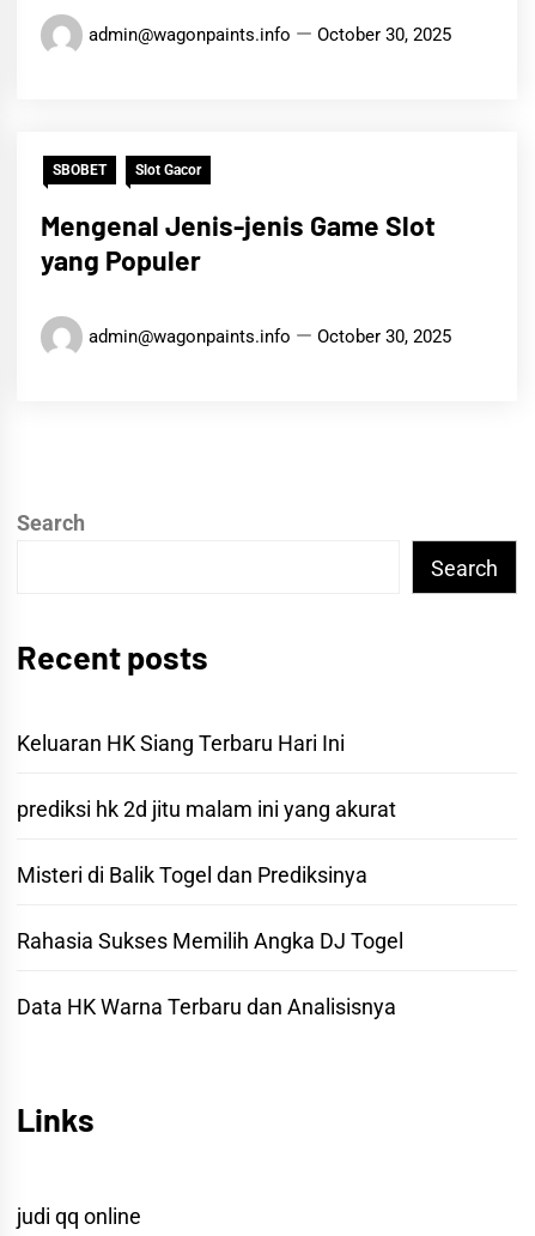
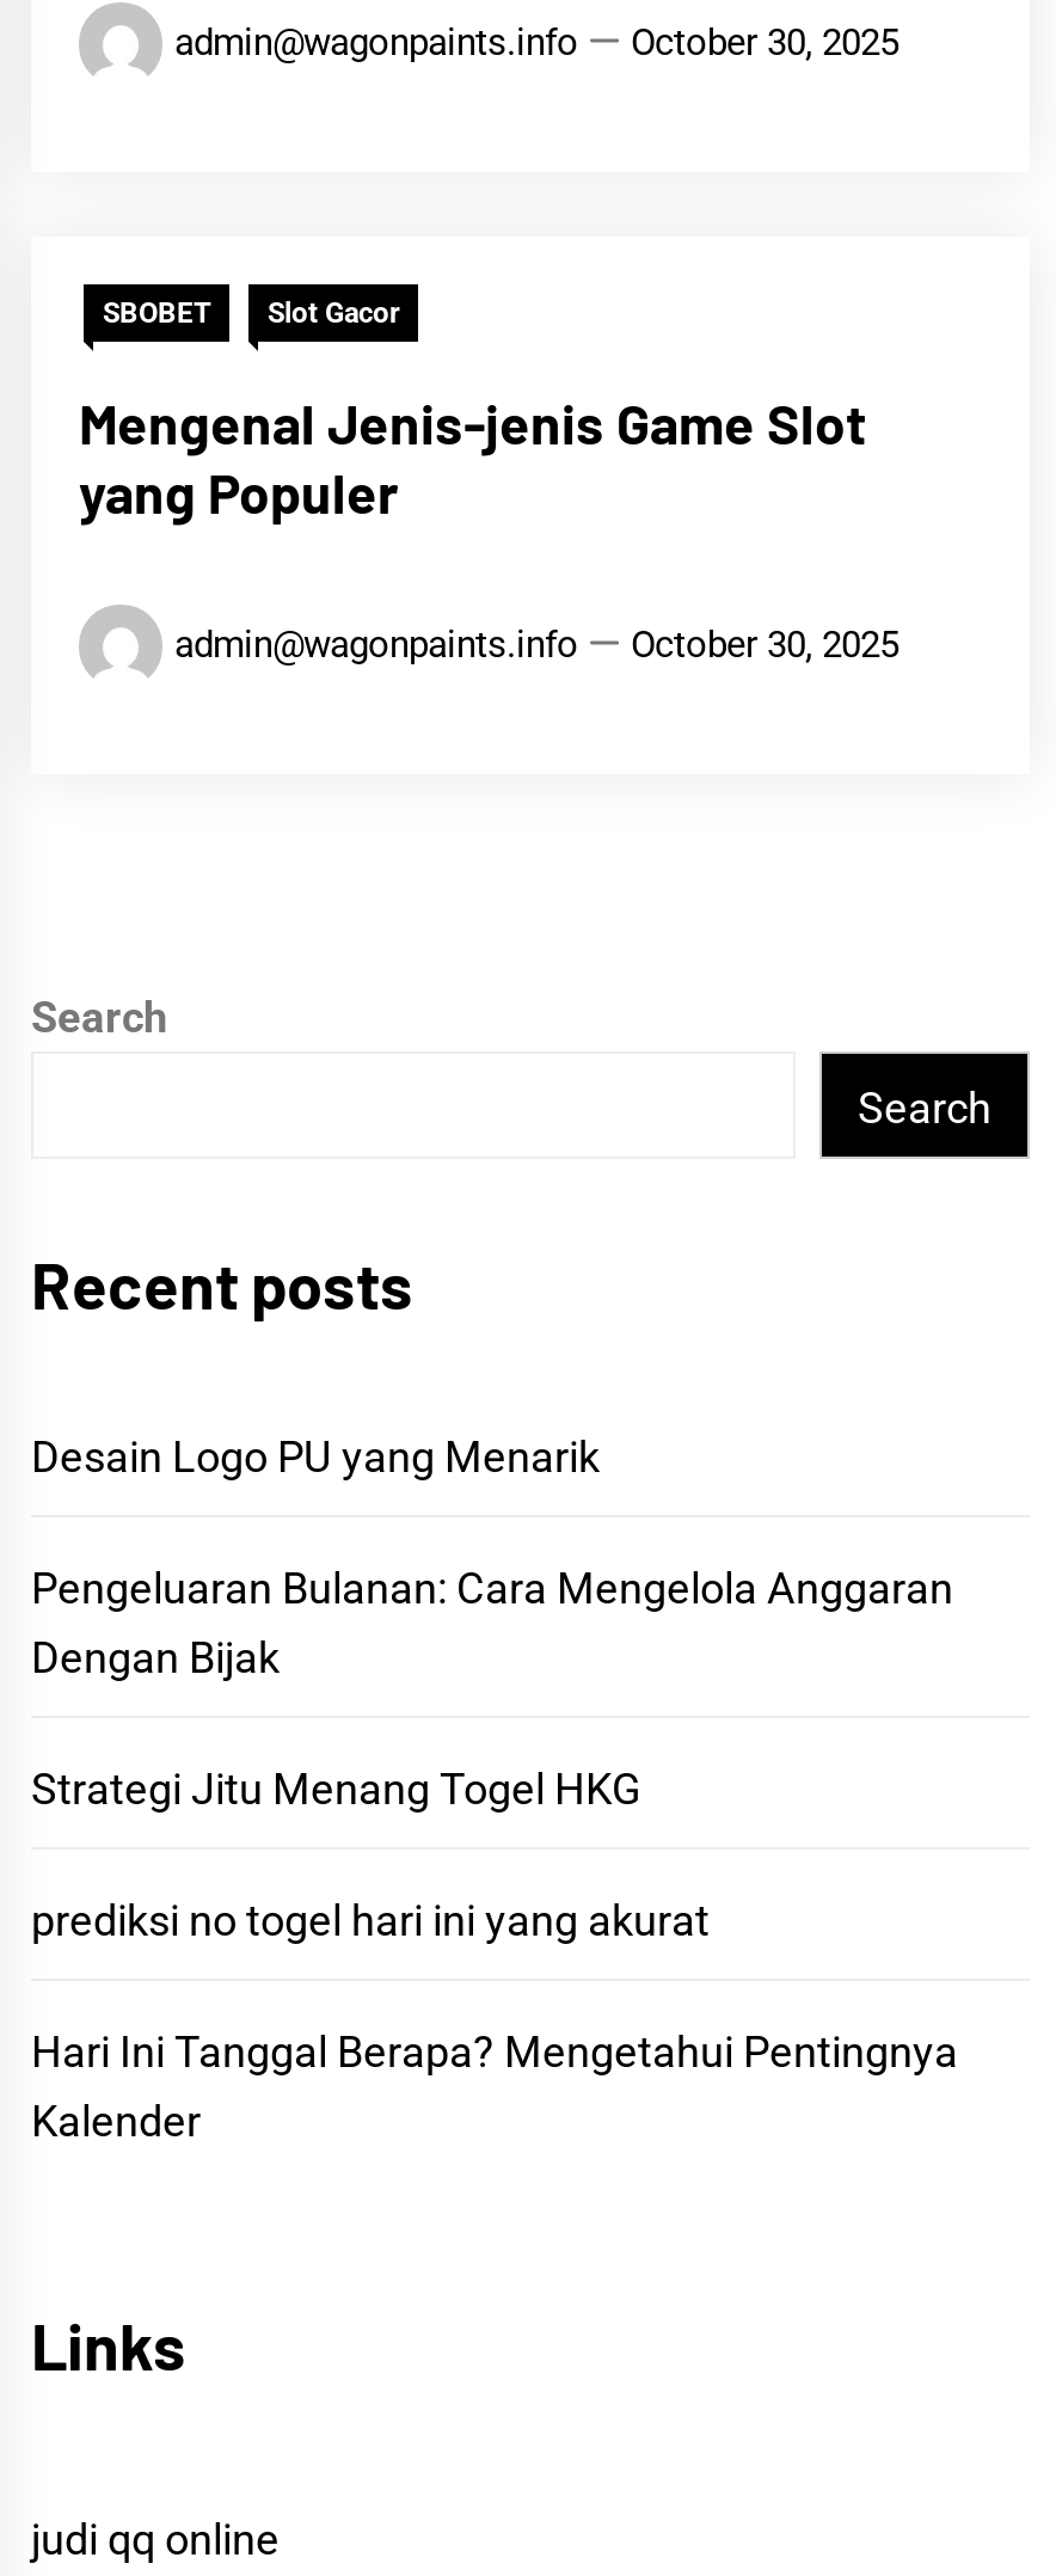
- Keluaran HK Siang Terbaru Hari Ini
+ Desain Logo PU yang Menarik

- prediksi hk 2d jitu malam ini yang akurat
+ Pengeluaran Bulanan: Cara Mengelola Anggaran
+ Dengan Bijak

- Misteri di Balik Togel dan Prediksinya
+ Strategi Jitu Menang Togel HKG

- Rahasia Sukses Memilih Angka DJ Togel
+ prediksi no togel hari ini yang akurat

- Data HK Warna Terbaru dan Analisisnya
+ Hari Ini Tanggal Berapa? Mengetahui Pentingnya
+ Kalender
